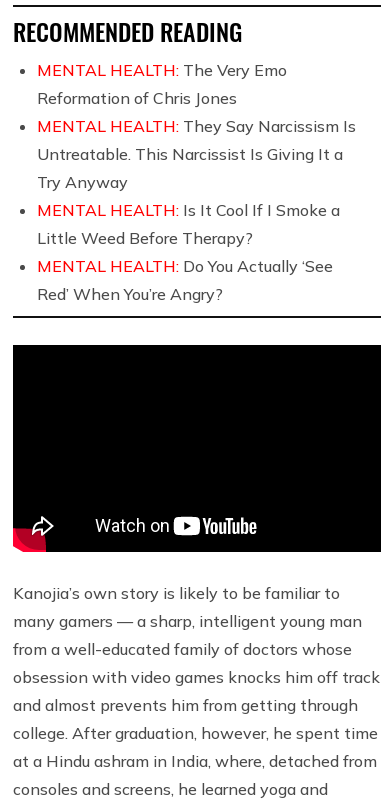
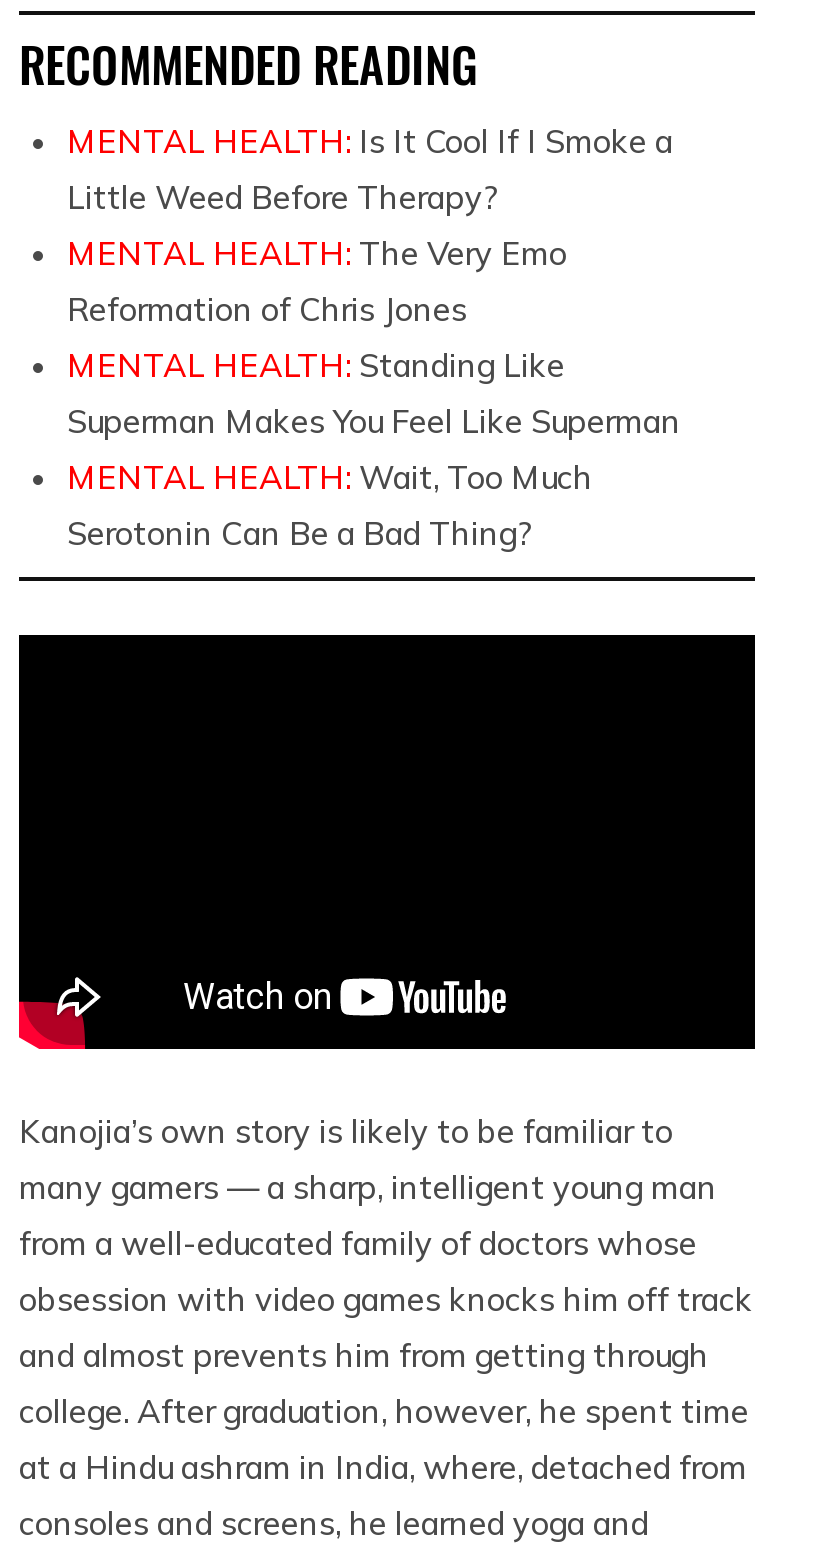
moved down: MENTAL HEALTH: The Very Emo | Reformation of Chris Jones

- MENTAL HEALTH: They Say Narcissism Is
- Untreatable. This Narcissist Is Giving It a
- Try Anyway
- MENTAL HEALTH: Do You Actually ‘See
- Red’ When You’re Angry?
+ MENTAL HEALTH: Standing Like
+ Superman Makes You Feel Like Superman
+ MENTAL HEALTH: Wait, Too Much
+ Serotonin Can Be a Bad Thing?

moved up: MENTAL HEALTH: Is It Cool If I Smoke a | Little Weed Before Therapy?
